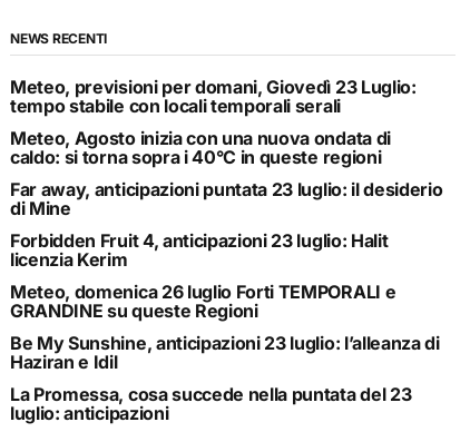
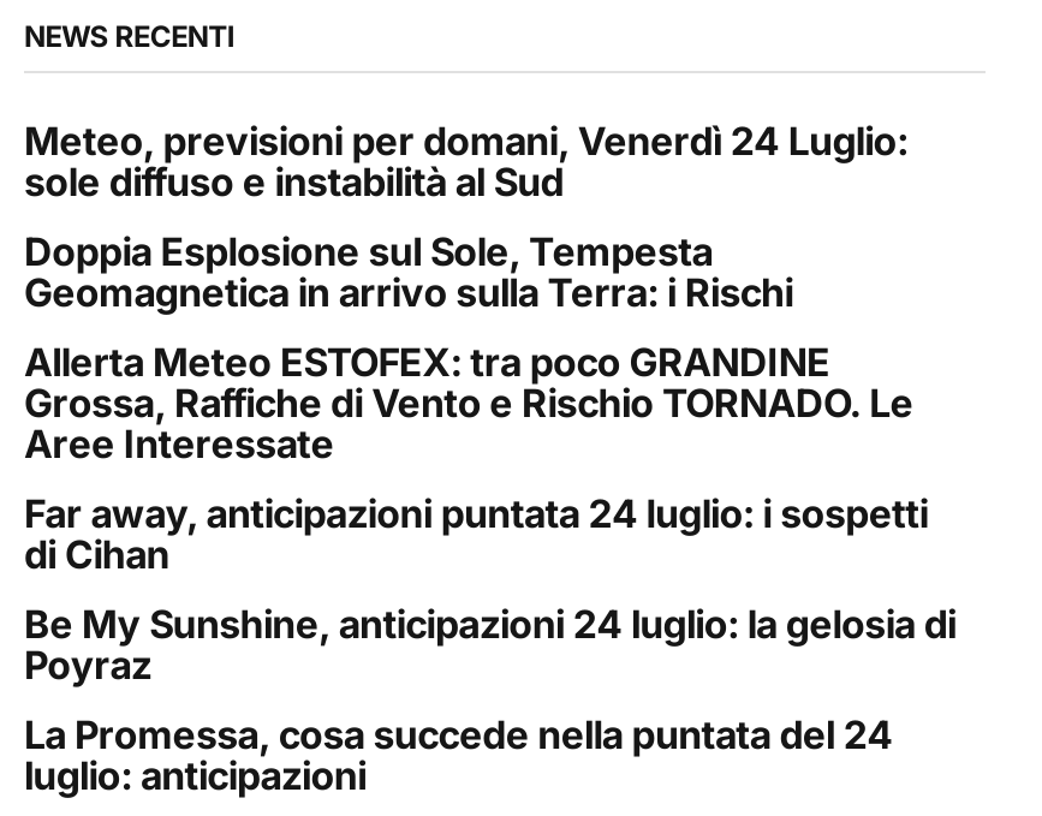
- Meteo, previsioni per domani, Giovedì 23 Luglio:
- tempo stabile con locali temporali serali
- Meteo, Agosto inizia con una nuova ondata di
- caldo: si torna sopra i 40°C in queste regioni
- Far away, anticipazioni puntata 23 luglio: il desiderio
- di Mine
- Forbidden Fruit 4, anticipazioni 23 luglio: Halit
- licenzia Kerim
- Meteo, domenica 26 luglio Forti TEMPORALI e
- GRANDINE su queste Regioni
- Be My Sunshine, anticipazioni 23 luglio: l’alleanza di
- Haziran e Idil
- La Promessa, cosa succede nella puntata del 23
+ Meteo, previsioni per domani, Venerdì 24 Luglio:
+ sole diffuso e instabilità al Sud
+ Doppia Esplosione sul Sole, Tempesta
+ Geomagnetica in arrivo sulla Terra: i Rischi
+ Allerta Meteo ESTOFEX: tra poco GRANDINE
+ Grossa, Raffiche di Vento e Rischio TORNADO. Le
+ Aree Interessate
+ Far away, anticipazioni puntata 24 luglio: i sospetti
+ di Cihan
+ Be My Sunshine, anticipazioni 24 luglio: la gelosia di
+ Poyraz
+ La Promessa, cosa succede nella puntata del 24
